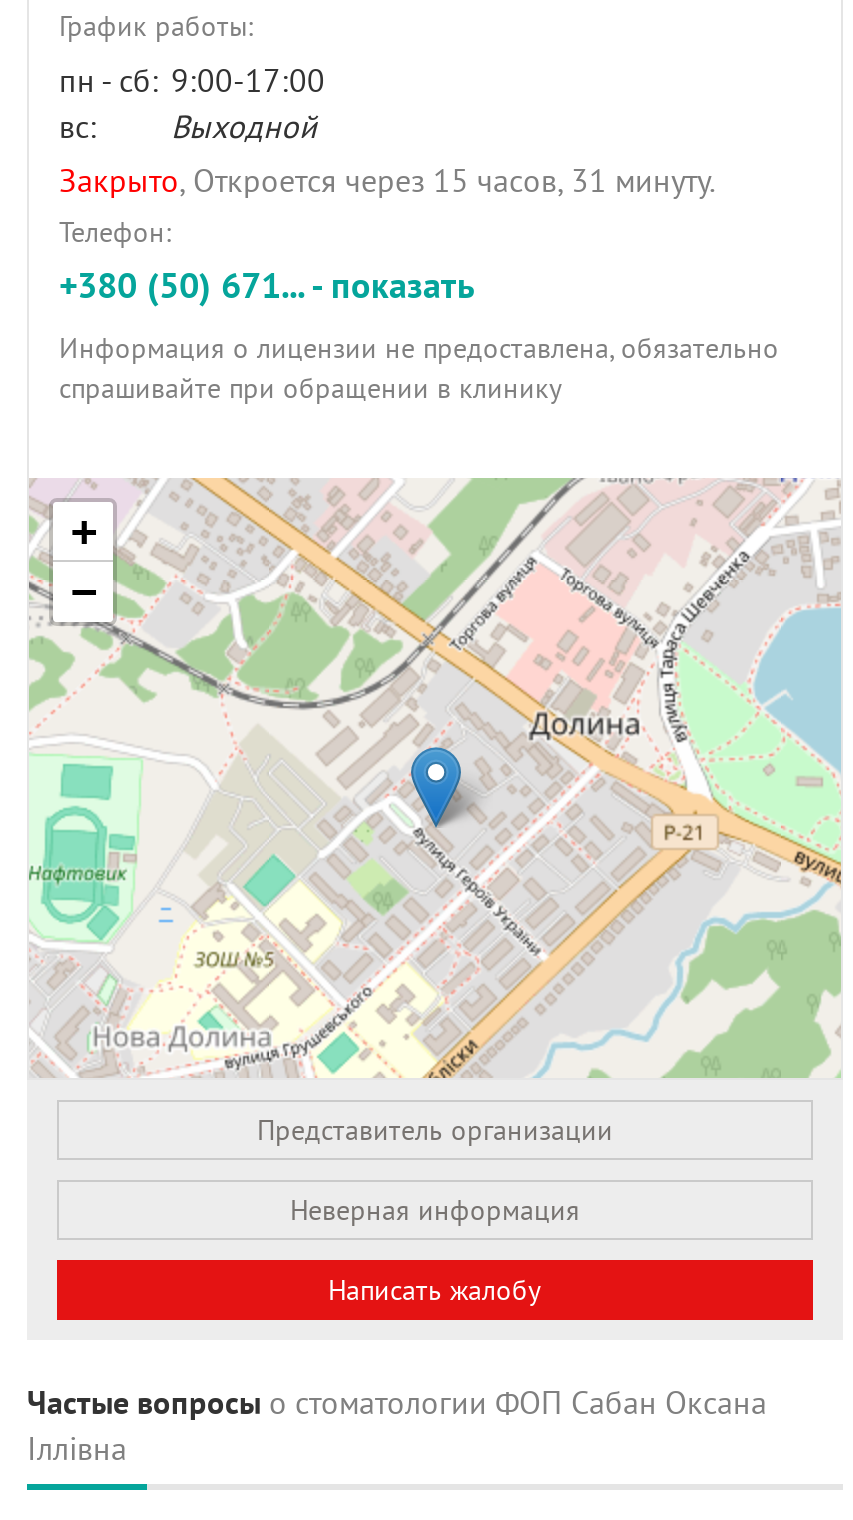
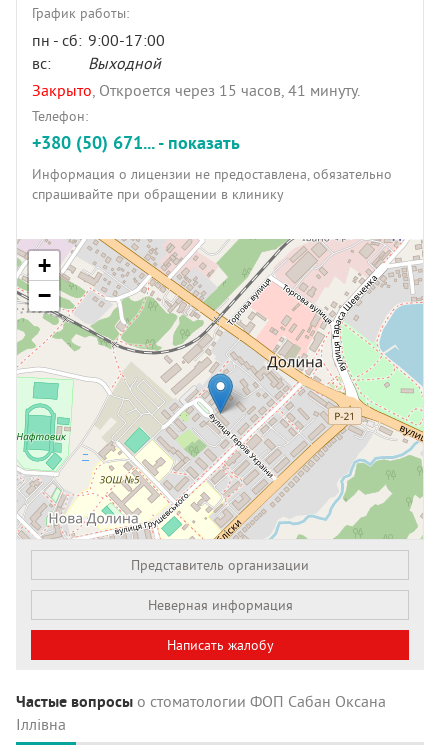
- Закрыто, Откроется через 15 часов, 31 минуту.
+ Закрыто, Откроется через 15 часов, 41 минуту.
